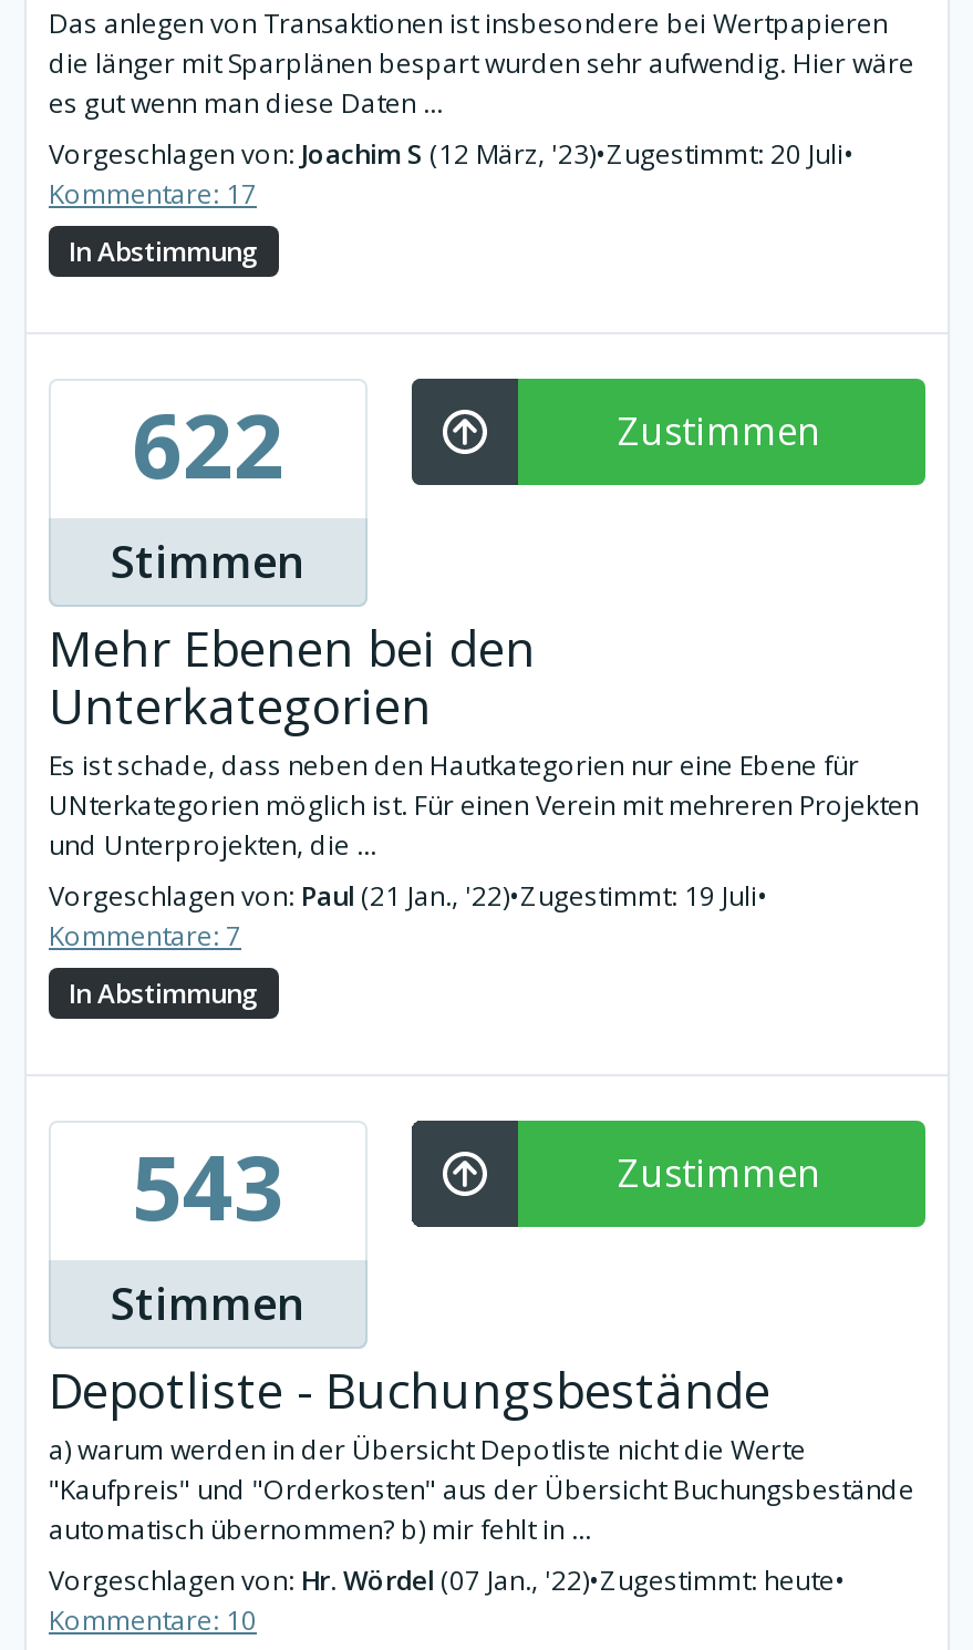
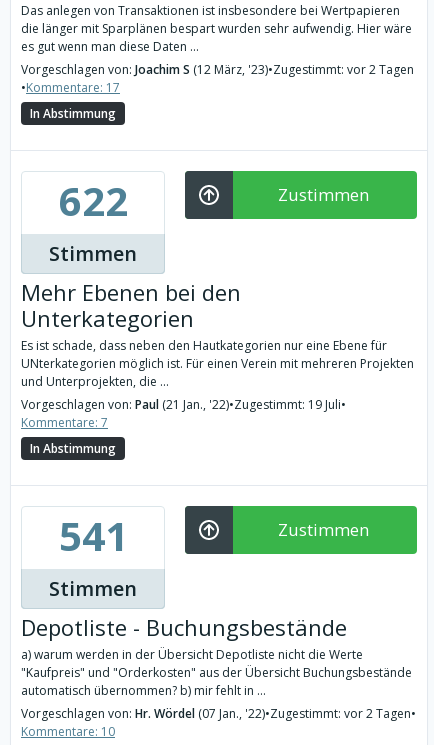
- Vorgeschlagen von: Joachim S (12 März, '23)•Zugestimmt: 20 Juli•
- Kommentare: 17
+ Vorgeschlagen von: Joachim S (12 März, '23)•Zugestimmt: vor 2 Tagen
+ •Kommentare: 17

- 543
+ 541

- Vorgeschlagen von: Hr. Wördel (07 Jan., '22)•Zugestimmt: heute•
+ Vorgeschlagen von: Hr. Wördel (07 Jan., '22)•Zugestimmt: vor 2 Tagen•
